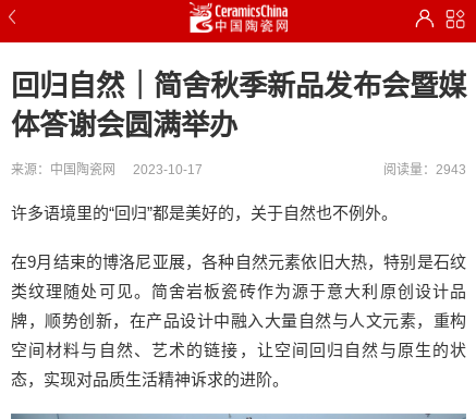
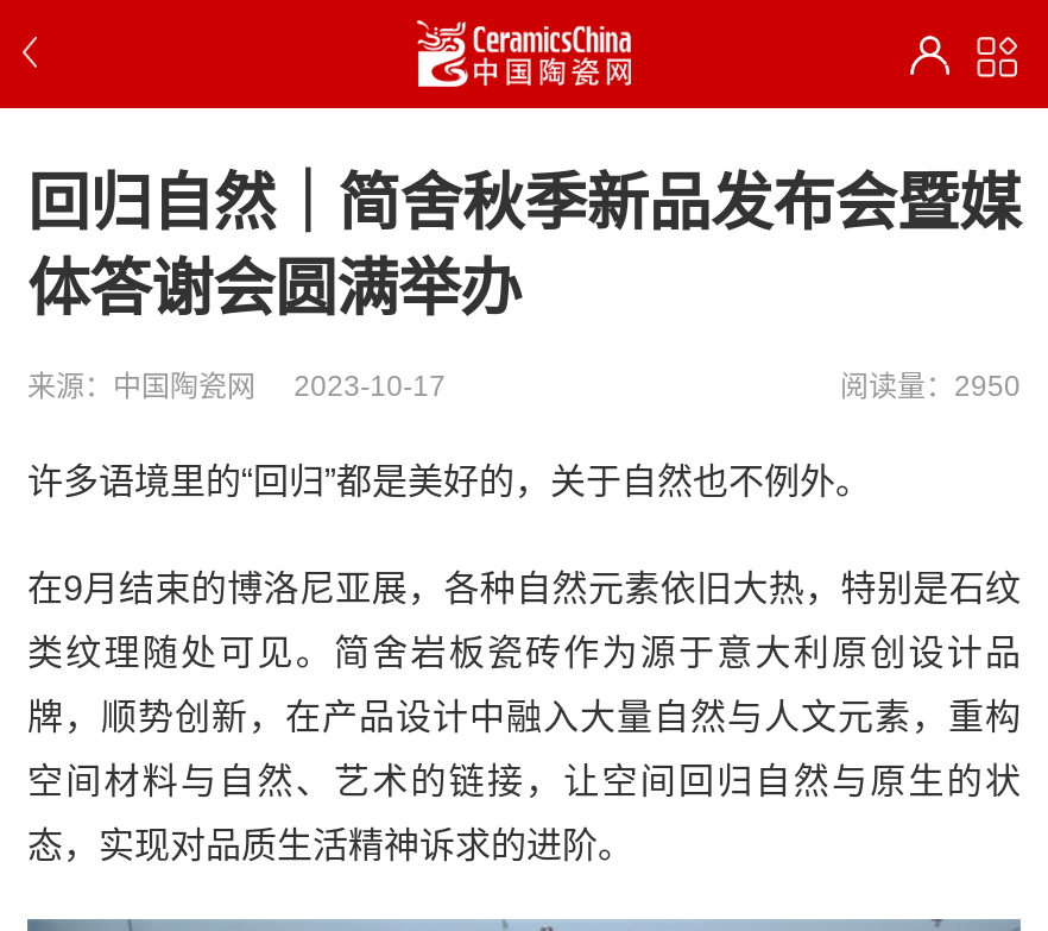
- 阅读量：2943
+ 阅读量：2950
